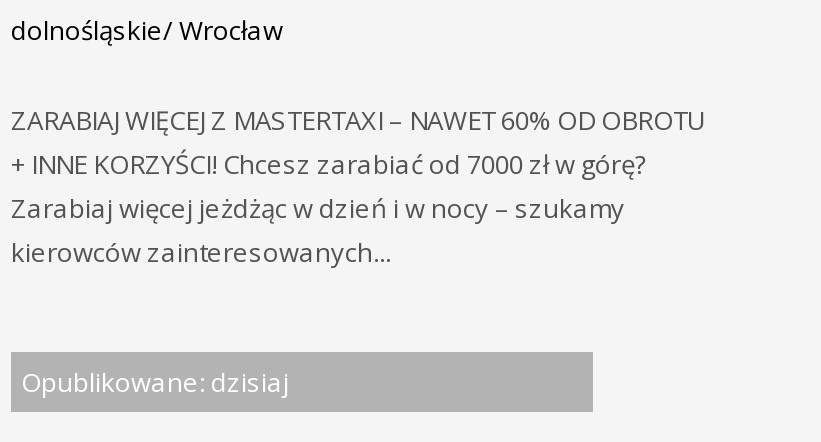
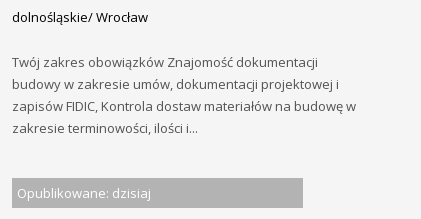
- ZARABIAJ WIĘCEJ Z MASTERTAXI – NAWET 60% OD OBROTU
- + INNE KORZYŚCI! Chcesz zarabiać od 7000 zł w górę?
- Zarabiaj więcej jeżdżąc w dzień i w nocy – szukamy
- kierowców zainteresowanych...
+ Twój zakres obowiązków Znajomość dokumentacji
+ budowy w zakresie umów, dokumentacji projektowej i
+ zapisów FIDIC, Kontrola dostaw materiałów na budowę w
+ zakresie terminowości, ilości i...
